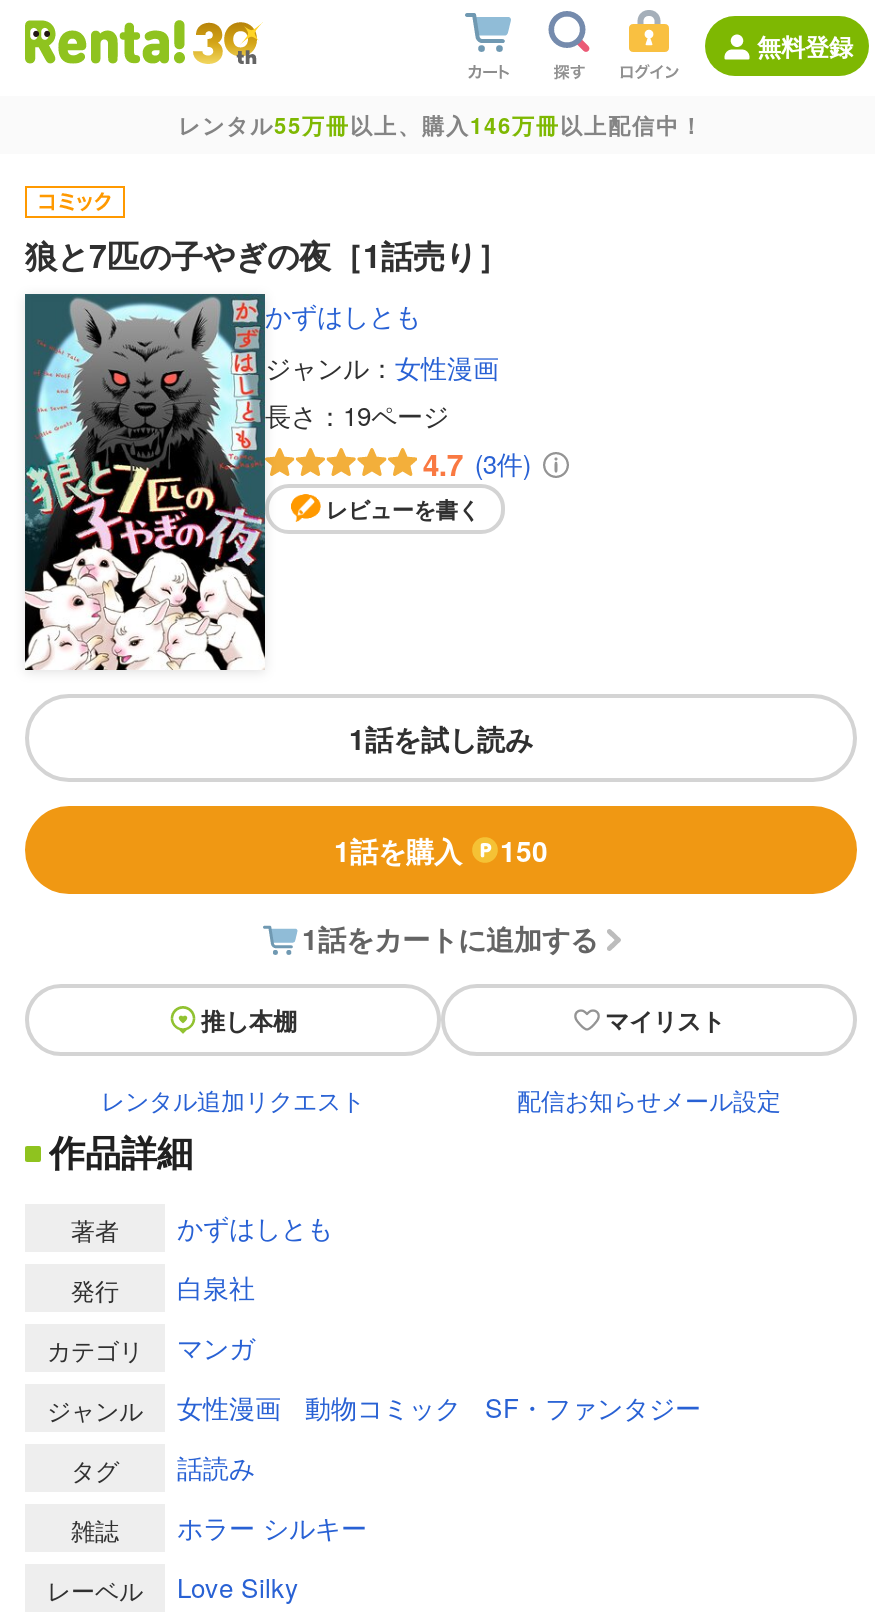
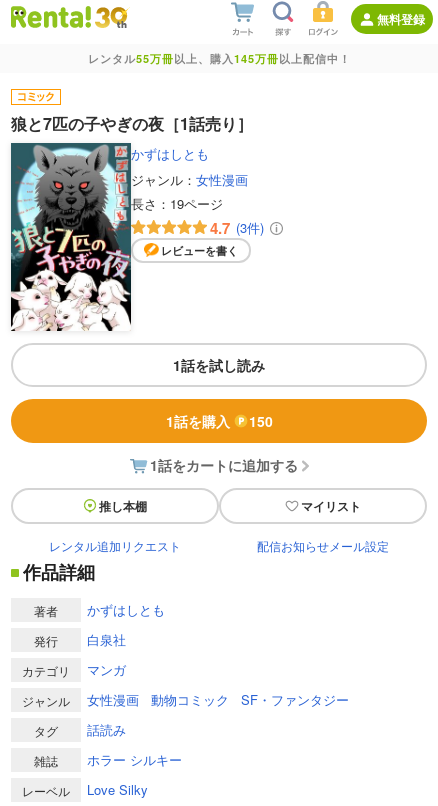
- レンタル55万冊以上、購入146万冊以上配信中！
+ レンタル55万冊以上、購入145万冊以上配信中！
